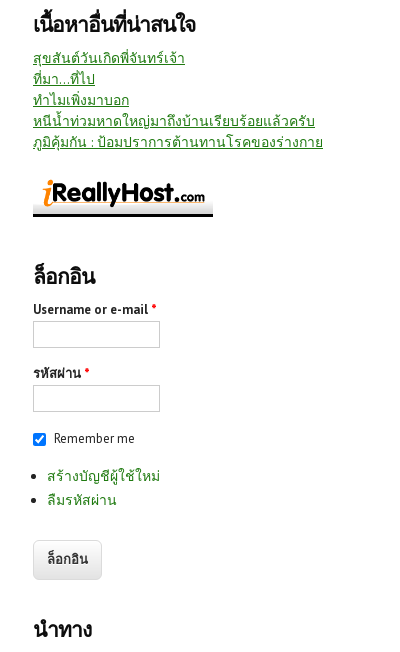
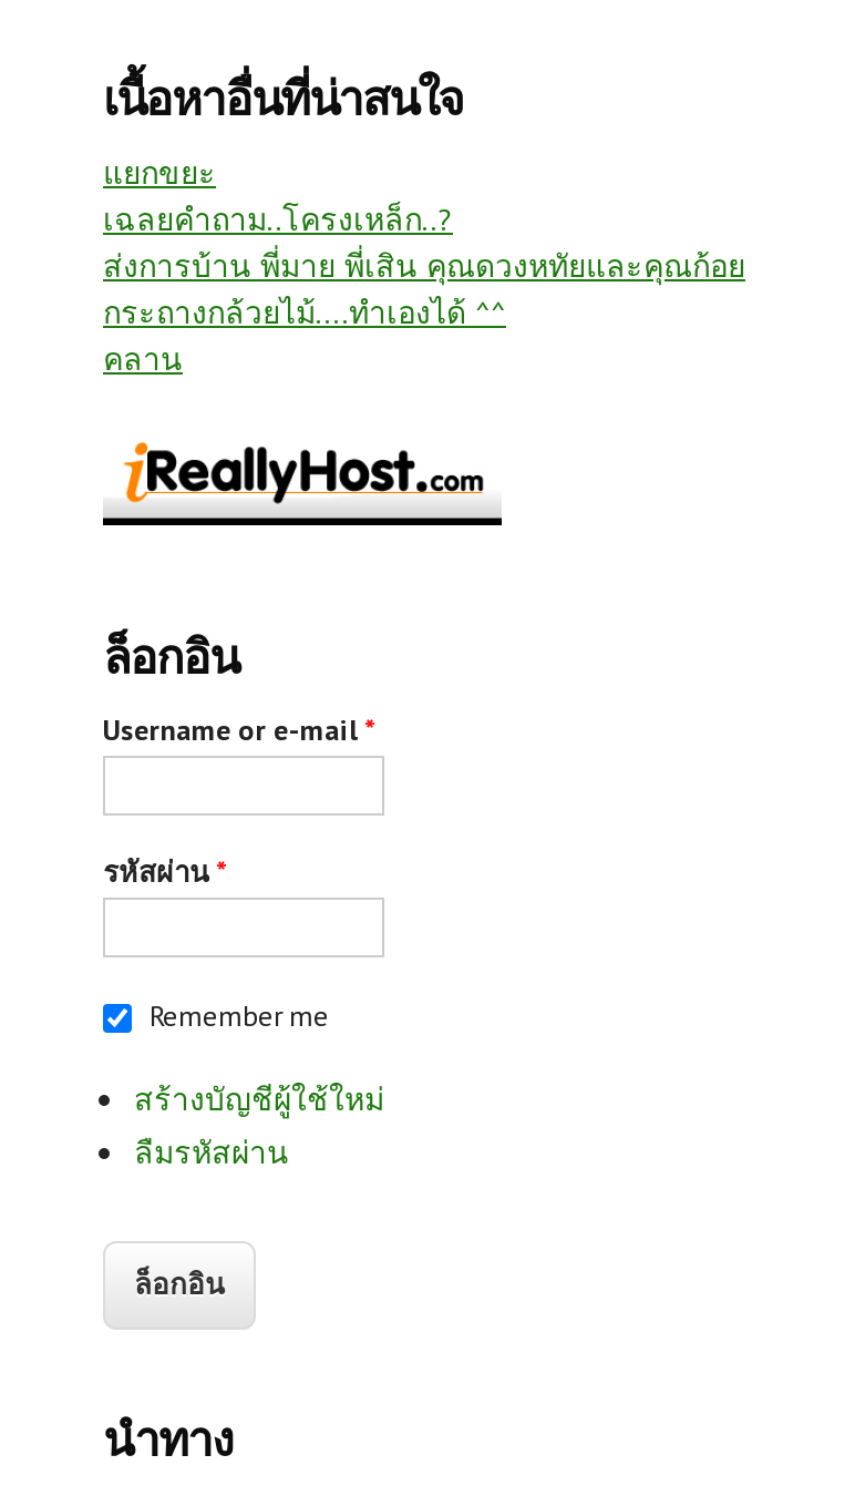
- สุขสันต์วันเกิดพี่จันทร์เจ้า
- ที่มา...ที่ไป
- ทำไมเพิ่งมาบอก
- หนีน้ำท่วมหาดใหญ่มาถึงบ้านเรียบร้อยแล้วครับ
- ภูมิคุ้มกัน : ป้อมปราการต้านทานโรคของร่างกาย
+ แยกขยะ
+ เฉลยคำถาม..โครงเหล็ก..?
+ ส่งการบ้าน พี่มาย พี่เสิน คุณดวงหทัยและคุณก้อย
+ กระถางกล้วยไม้....ทำเองได้ ^^
+ คลาน
